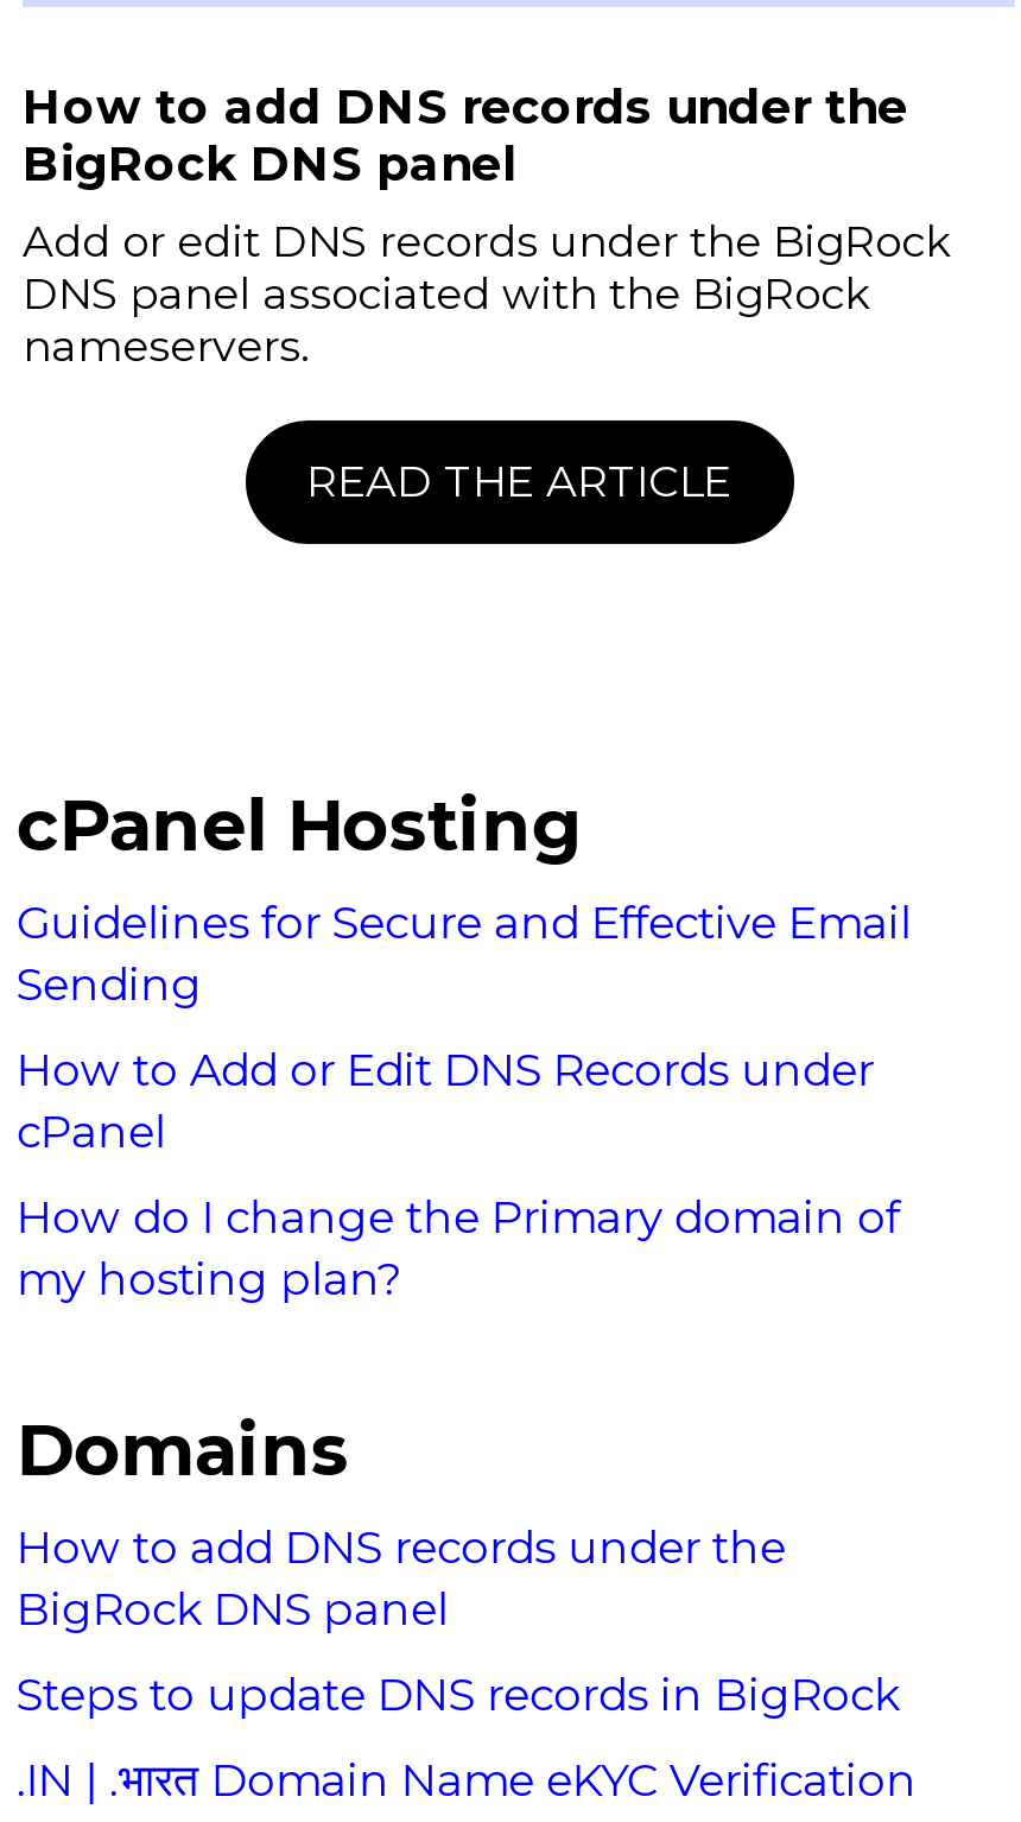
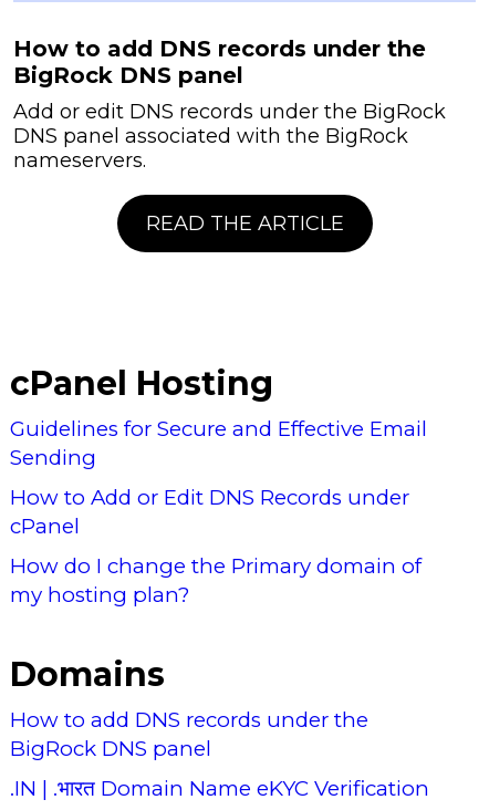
- Steps to update DNS records in BigRock
